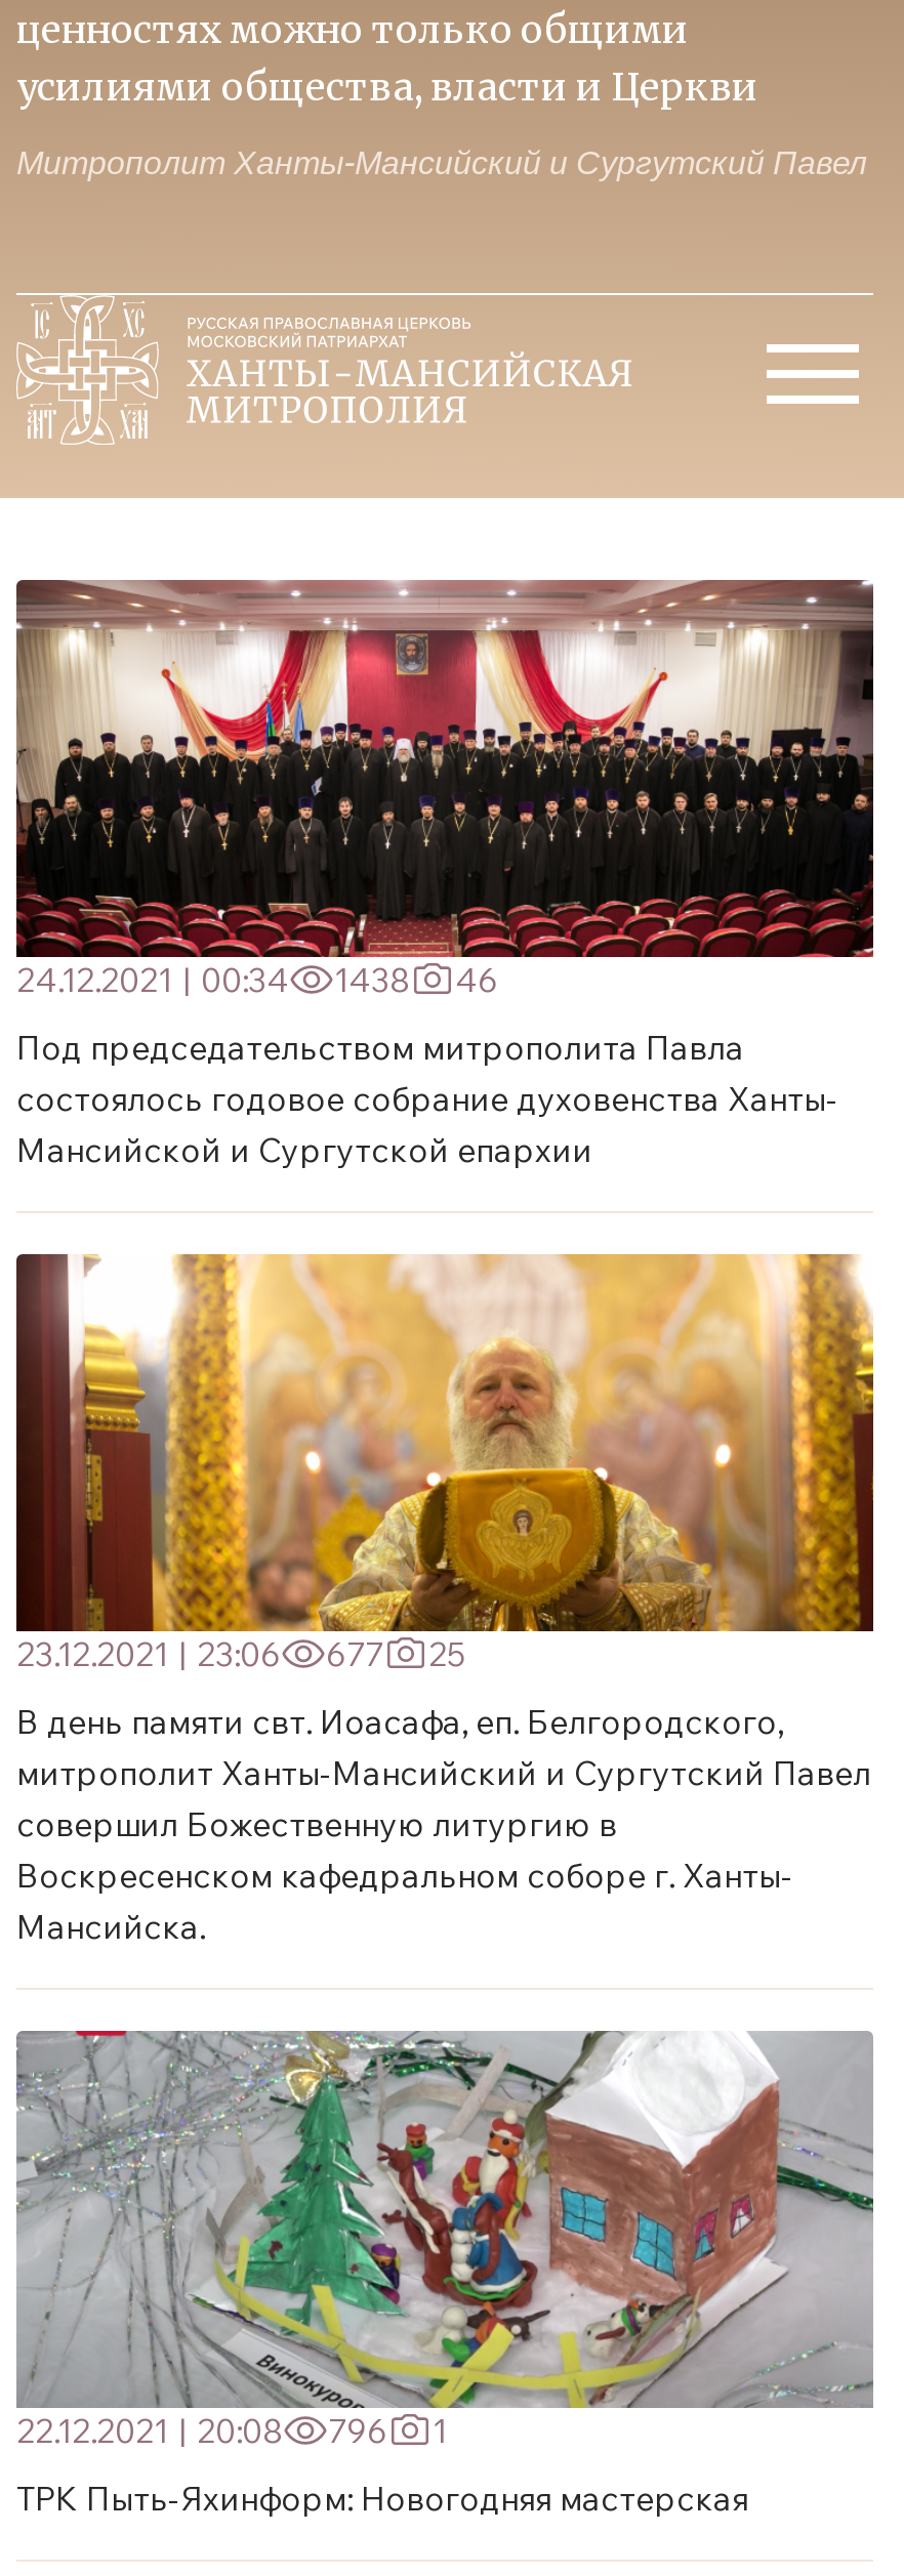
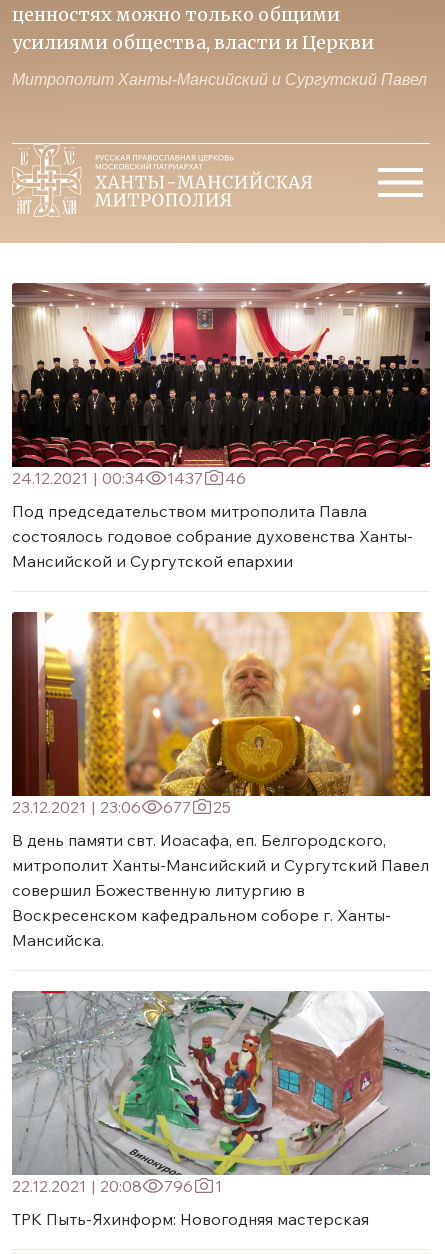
- 1438
+ 1437
